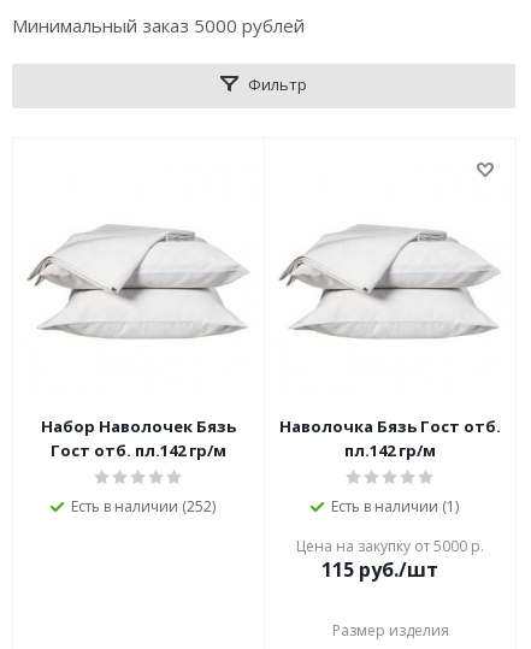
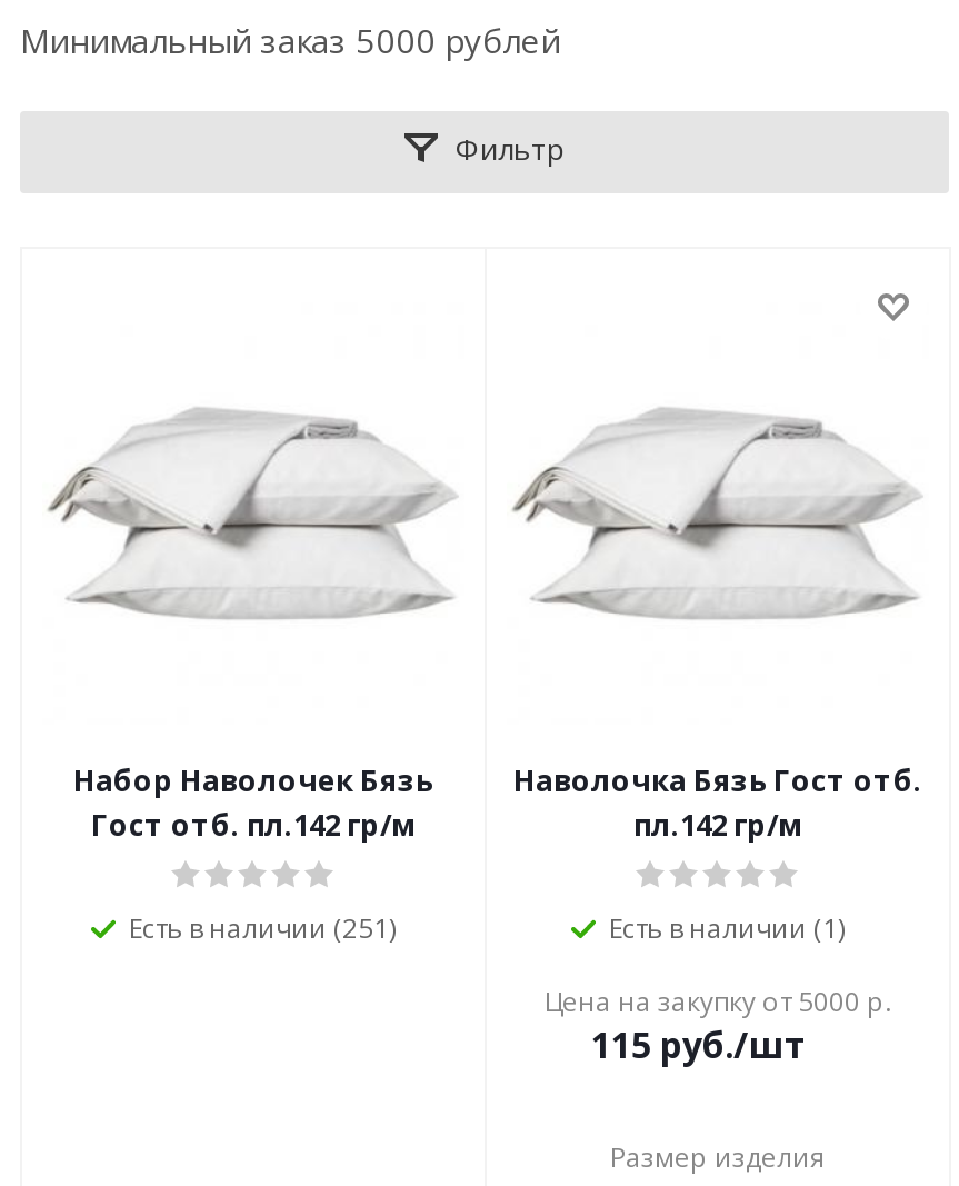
- Есть в наличии (252)
+ Есть в наличии (251)
